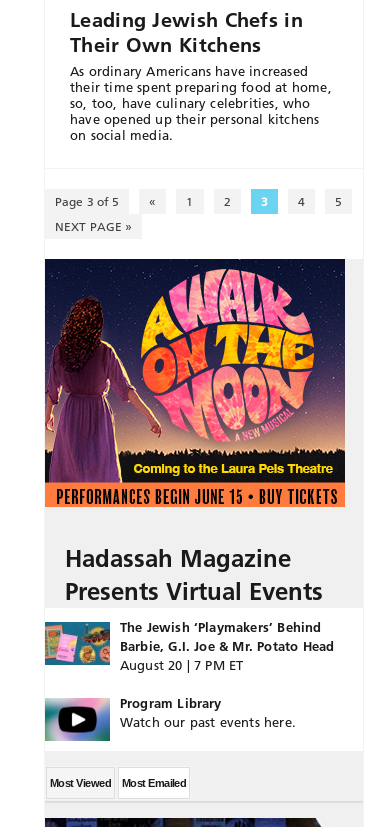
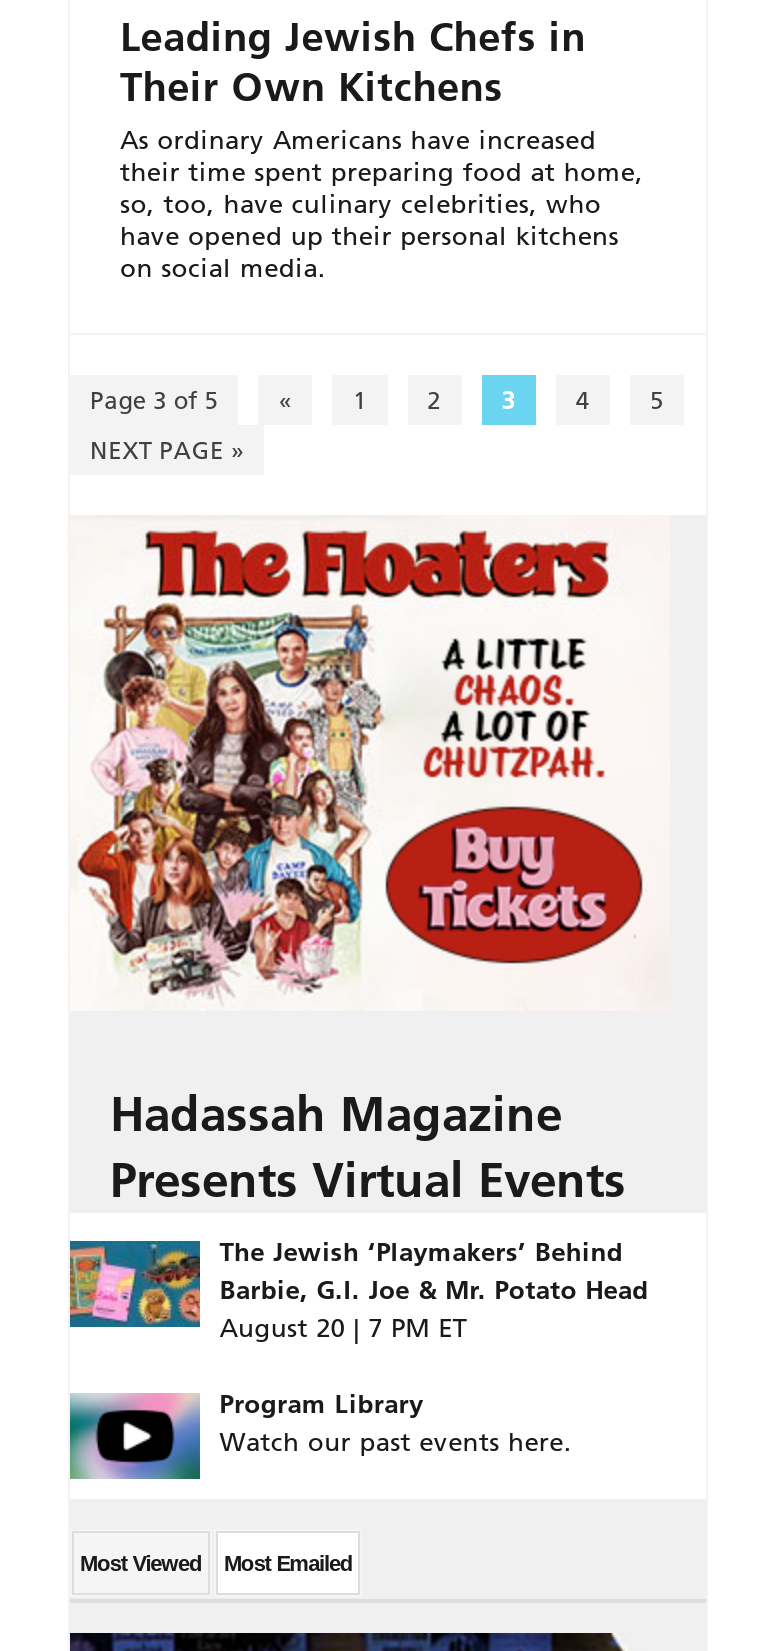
- [image]
+ [image]
